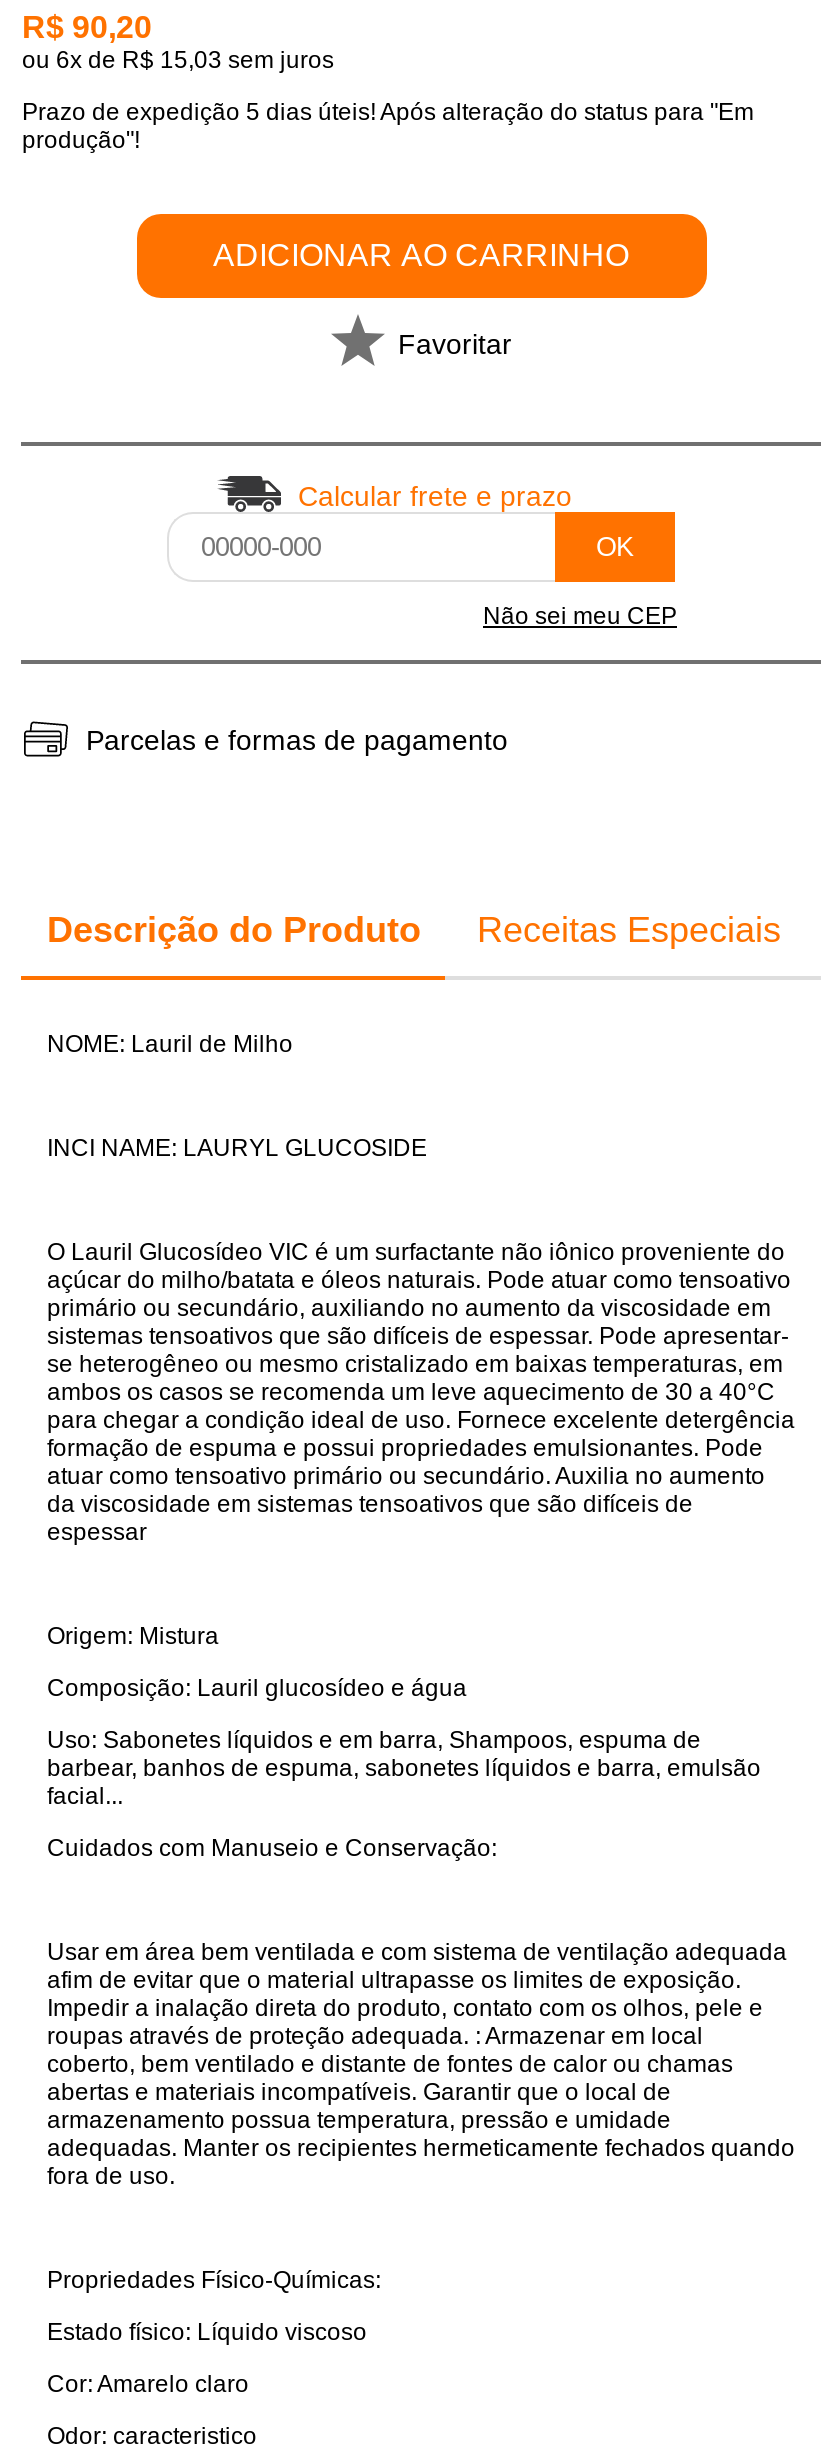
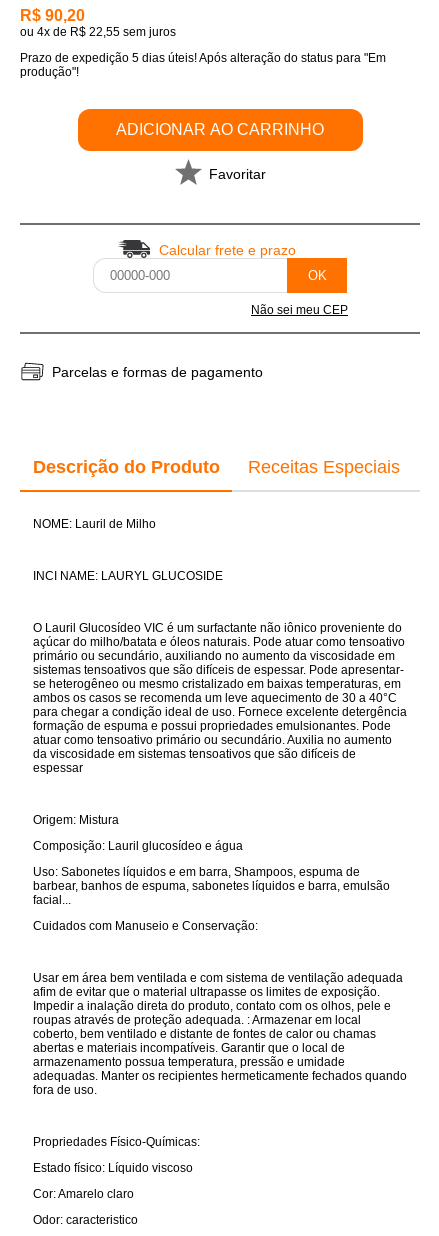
- ou 6x de R$ 15,03 sem juros
+ ou 4x de R$ 22,55 sem juros
